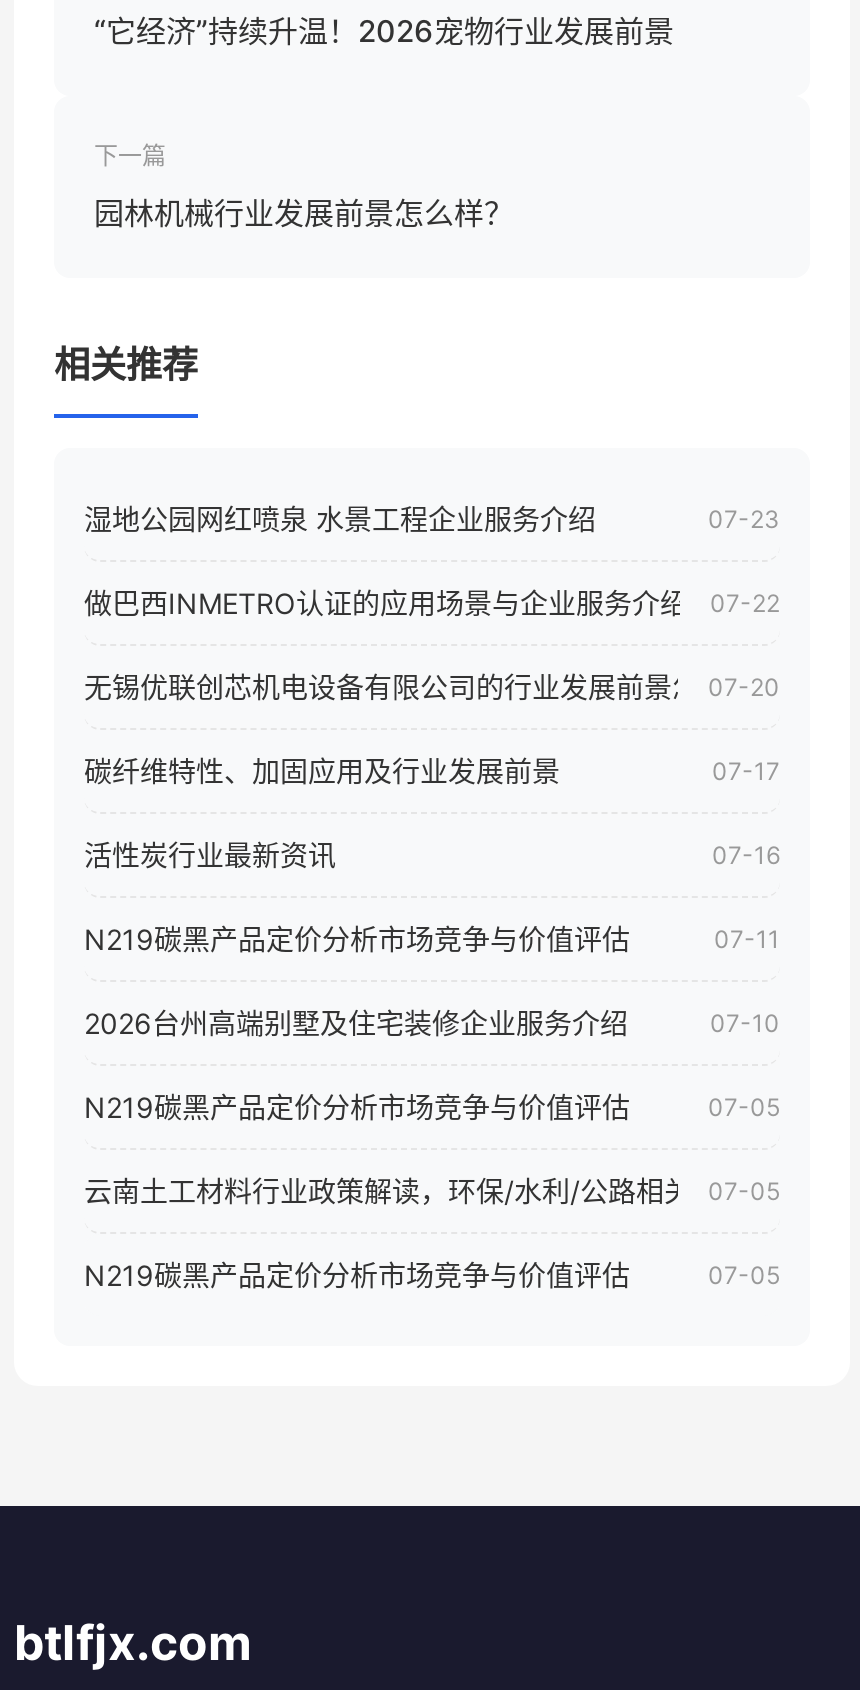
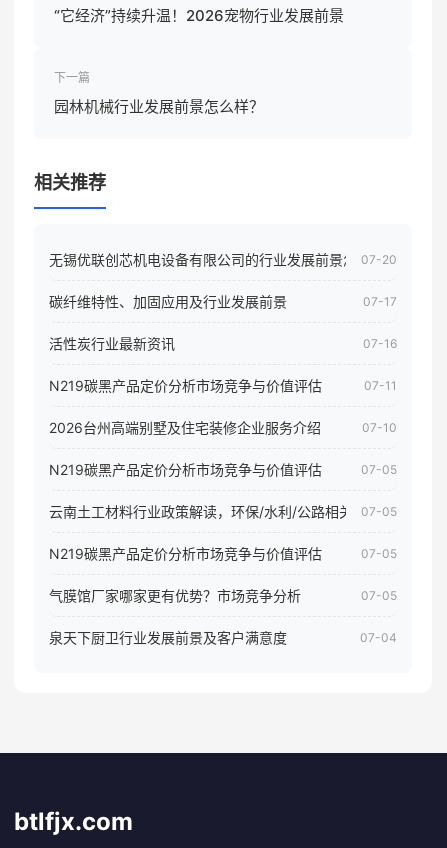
- 湿地公园网红喷泉 水景工程企业服务介绍
- 07-23
- 做巴西INMETRO认证的应用场景与企业服务介绍
- 07-22

moved up: 碳纤维特性、加固应用及行业发展前景 | 07-17 | 活性炭行业最新资讯 | ... | N219碳黑产品定价分析市场竞争与价值评估 | 07-05

+ 气膜馆厂家哪家更有优势？市场竞争分析
+ 07-05
+ 泉天下厨卫行业发展前景及客户满意度
+ 07-04
